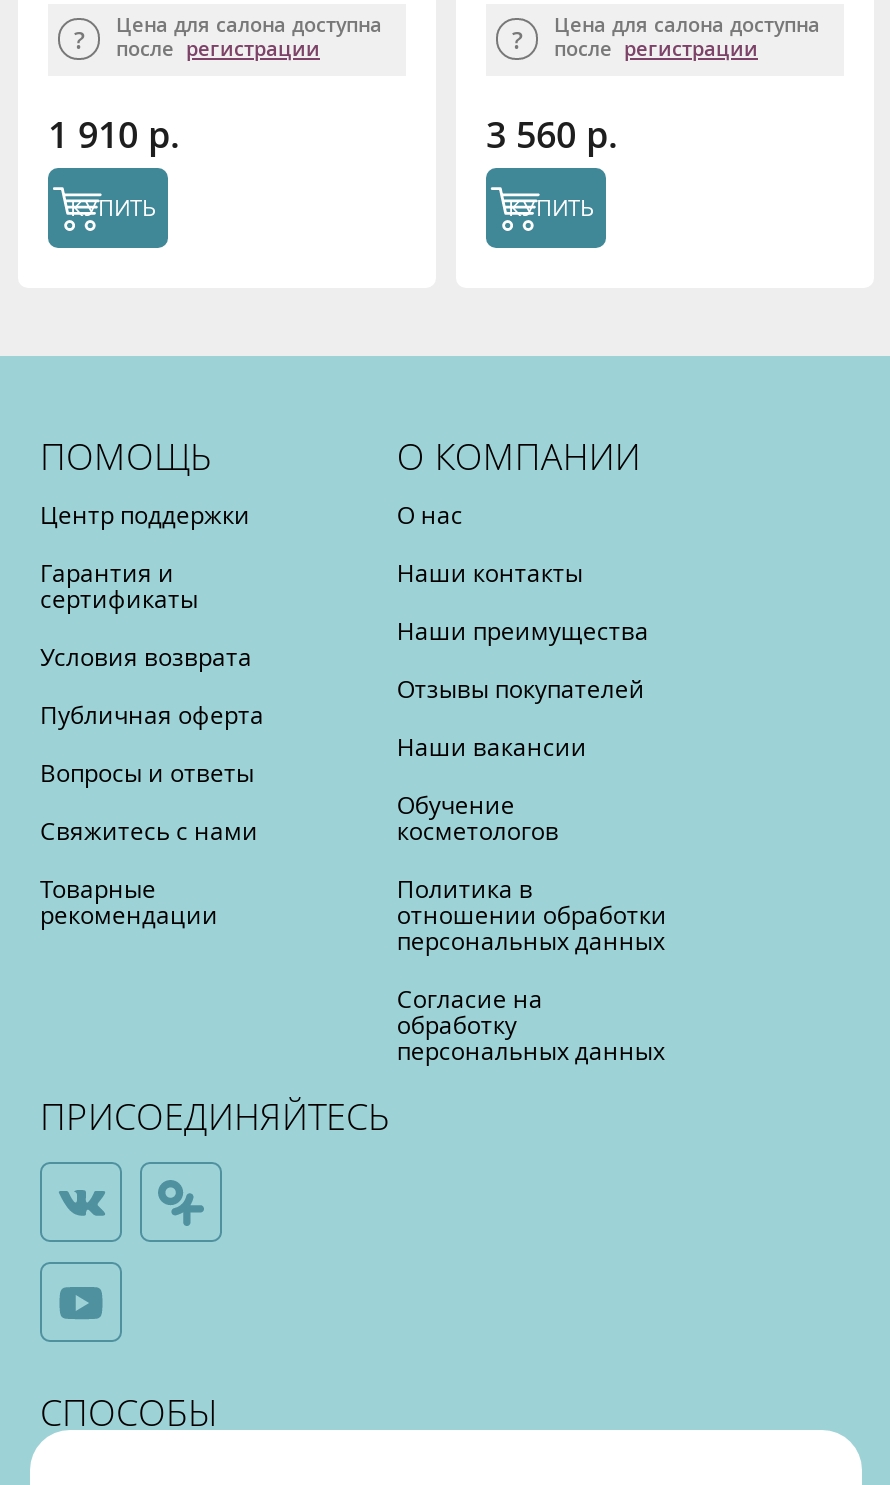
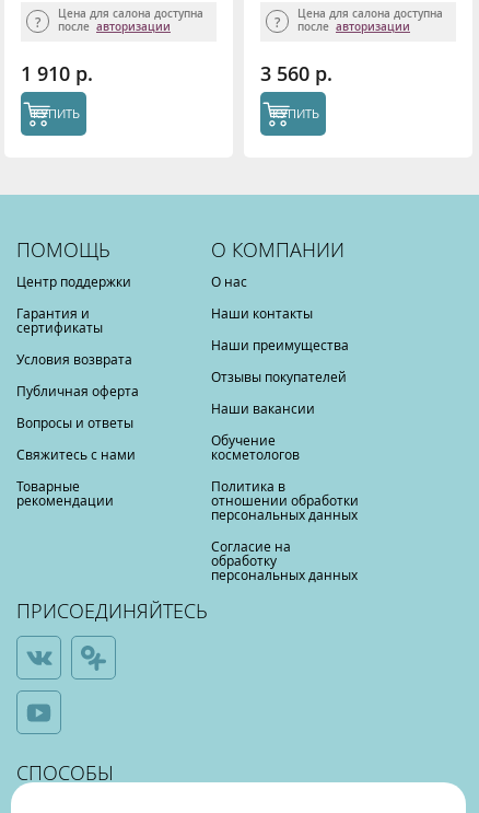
- после регистрации
+ после авторизации

- после регистрации
+ после авторизации
